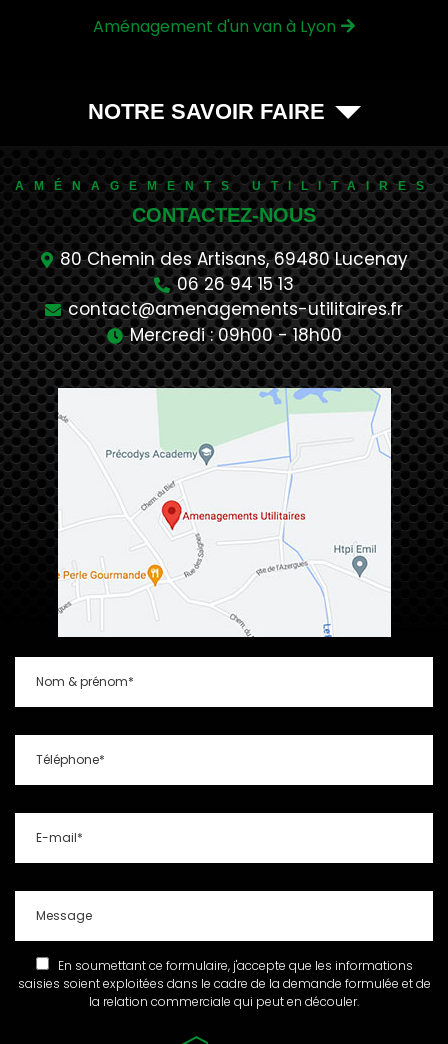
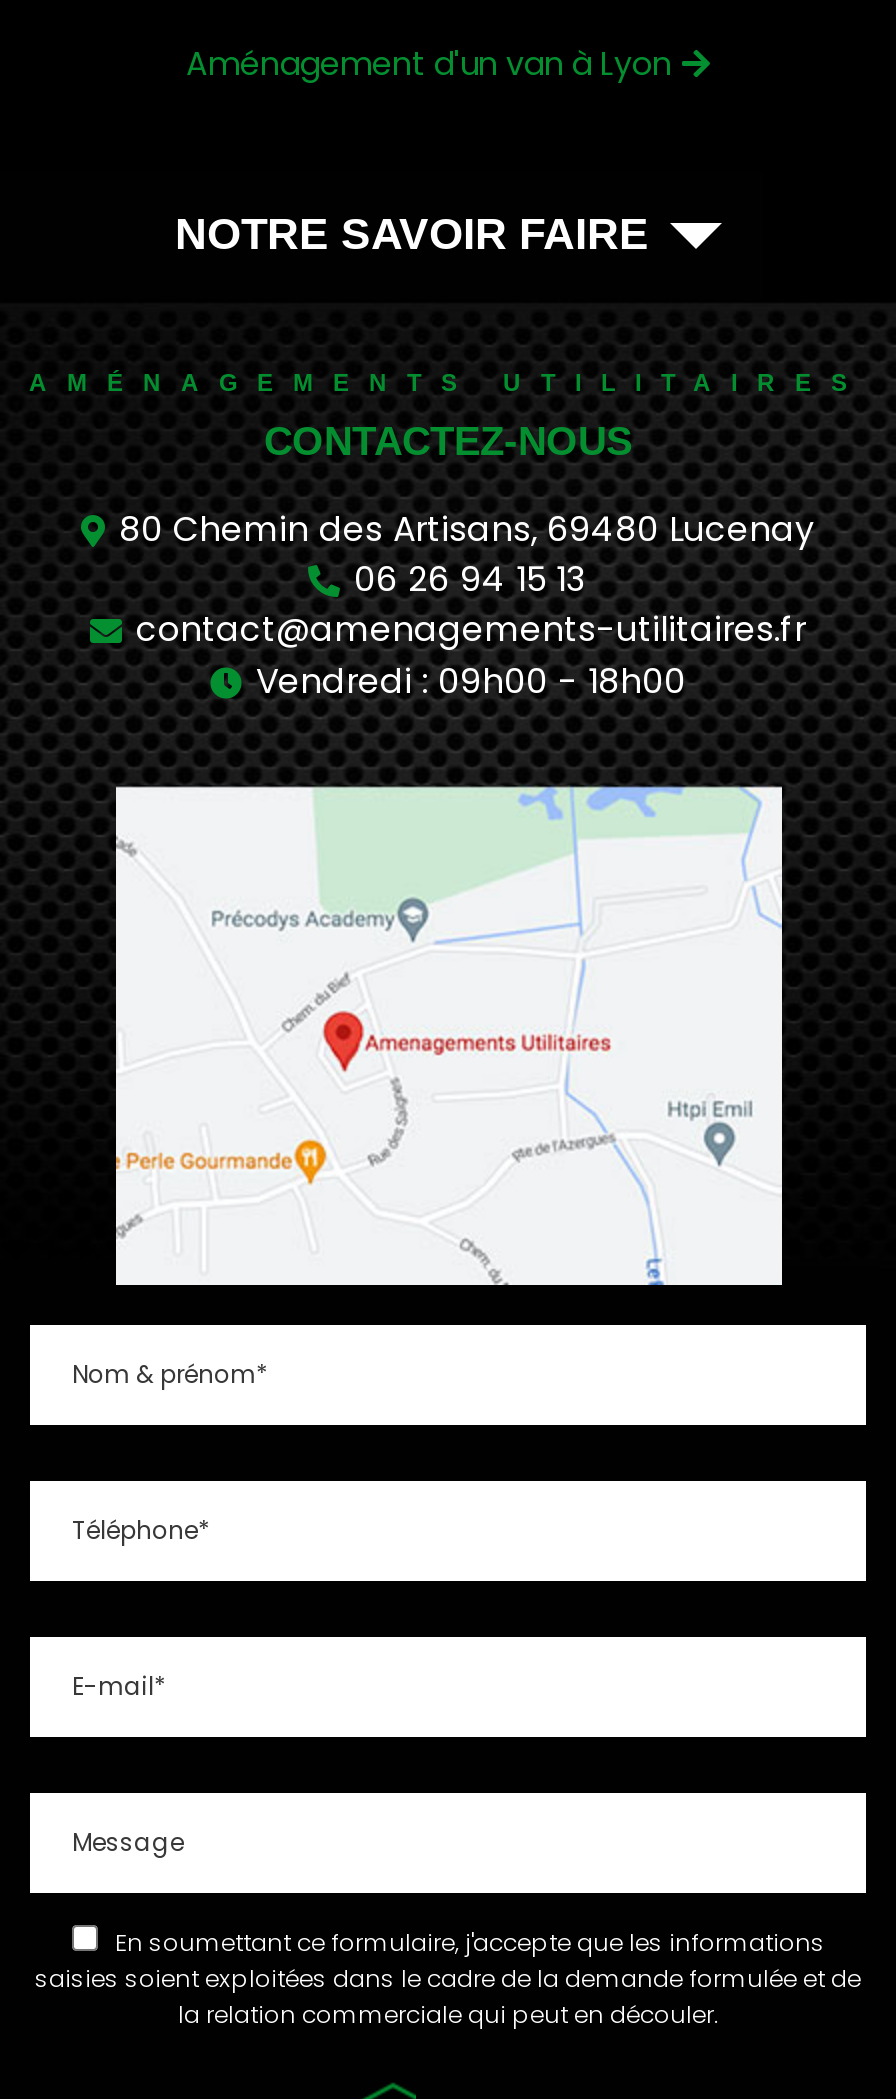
- Mercredi : 09h00 - 18h00
+ Vendredi : 09h00 - 18h00
